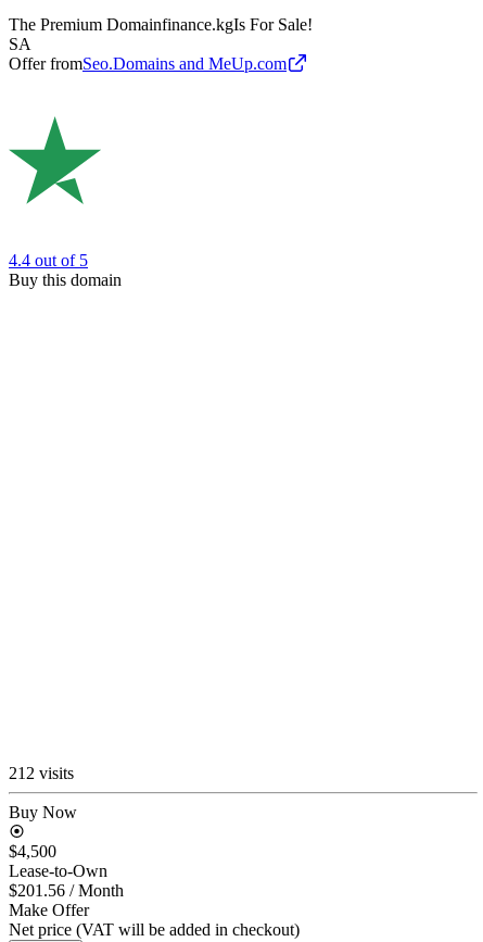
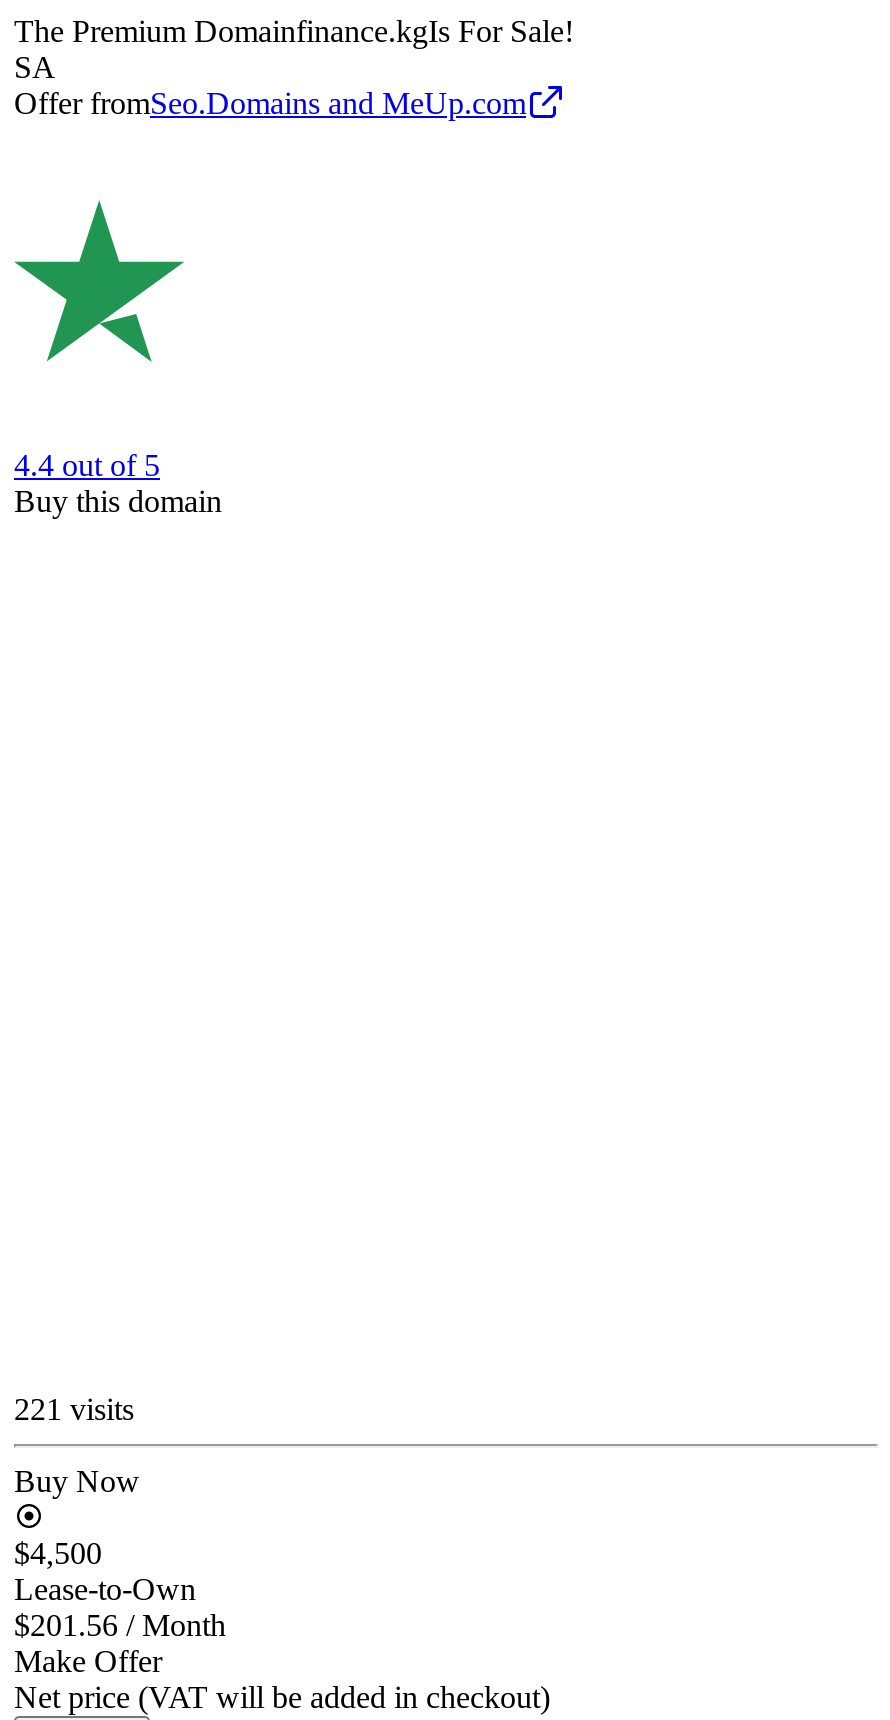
- 212 visits
+ 221 visits
